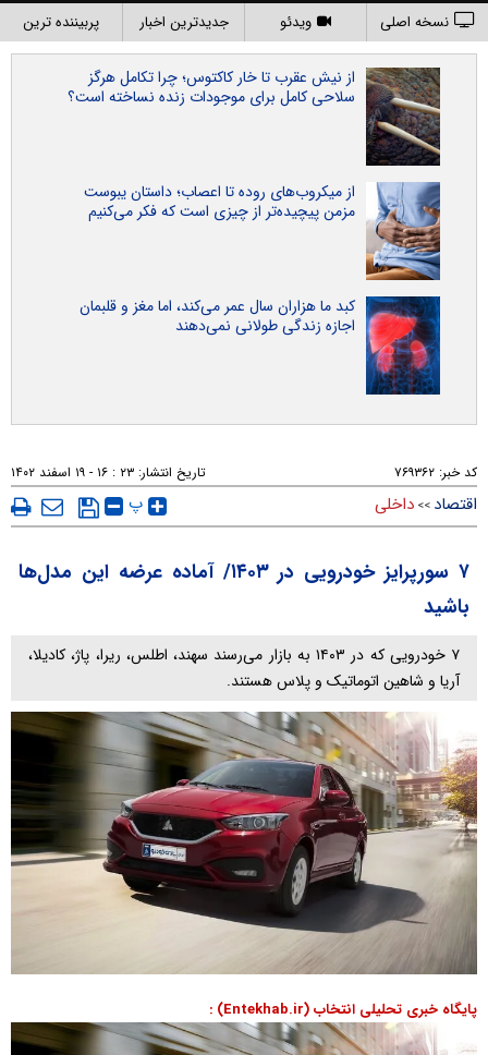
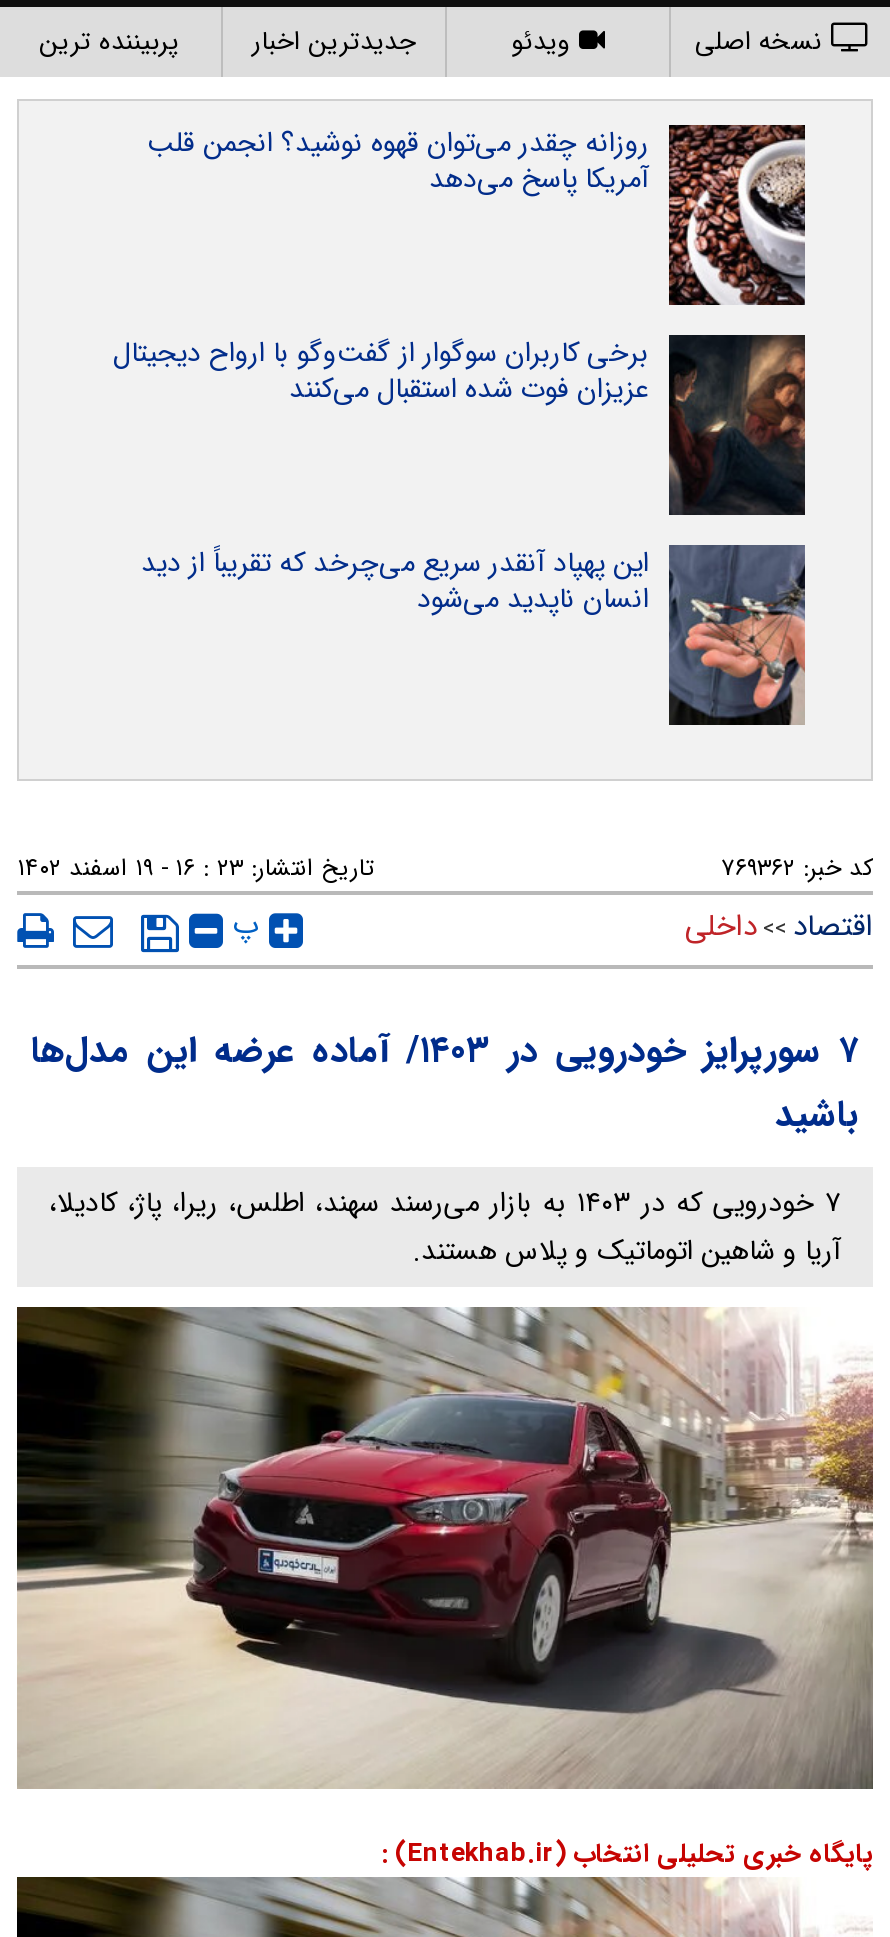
- [image]
- از نیش عقرب تا خار کاکتوس؛ چرا تکامل هرگز
- سلاحی کامل برای موجودات زنده نساخته است؟
+ [image]
+ روزانه چقدر می‌توان قهوه نوشید؟ انجمن قلب
+ آمریکا پاسخ می‌دهد

- [image]
- از میکروب‌های روده تا اعصاب؛ داستان یبوست
- مزمن پیچیده‌تر از چیزی است که فکر می‌کنیم
+ [image]
+ برخی کاربران سوگوار از گفت‌وگو با ارواح دیجیتال
+ عزیزان فوت شده استقبال می‌کنند

- [image]
- کبد ما هزاران سال عمر می‌کند، اما مغز و قلبمان
- اجازه زندگی طولانی نمی‌دهند
+ [image]
+ این پهپاد آنقدر سریع می‌چرخد که تقریباً از دید
+ انسان ناپدید می‌شود
